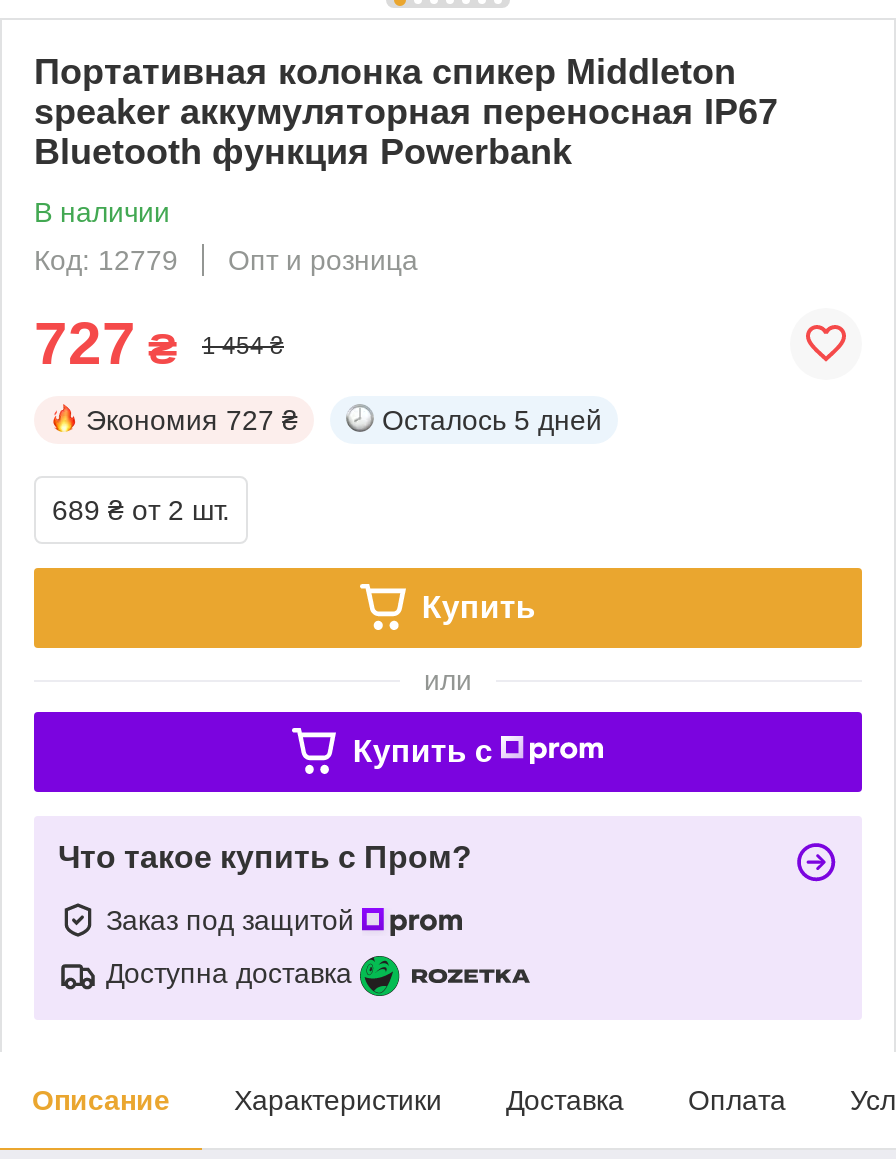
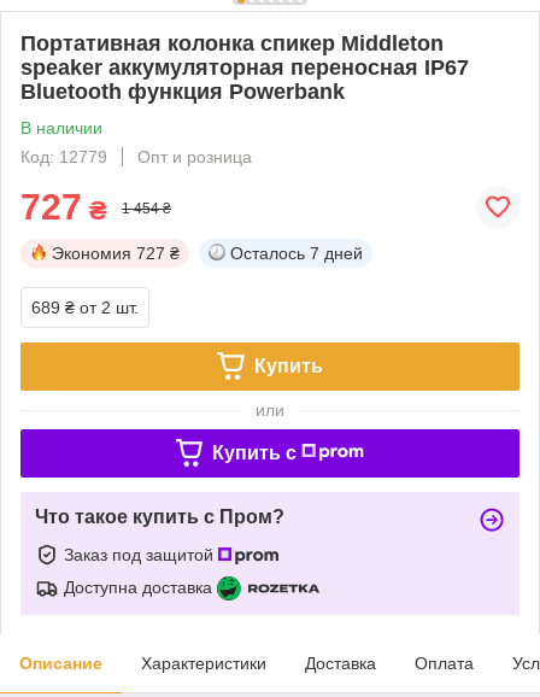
- Осталось 5 дней
+ Осталось 7 дней
